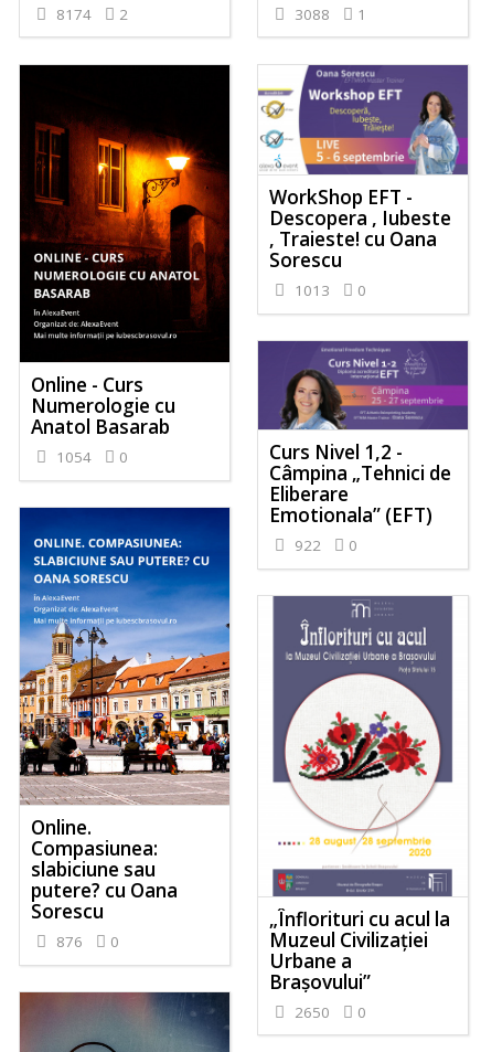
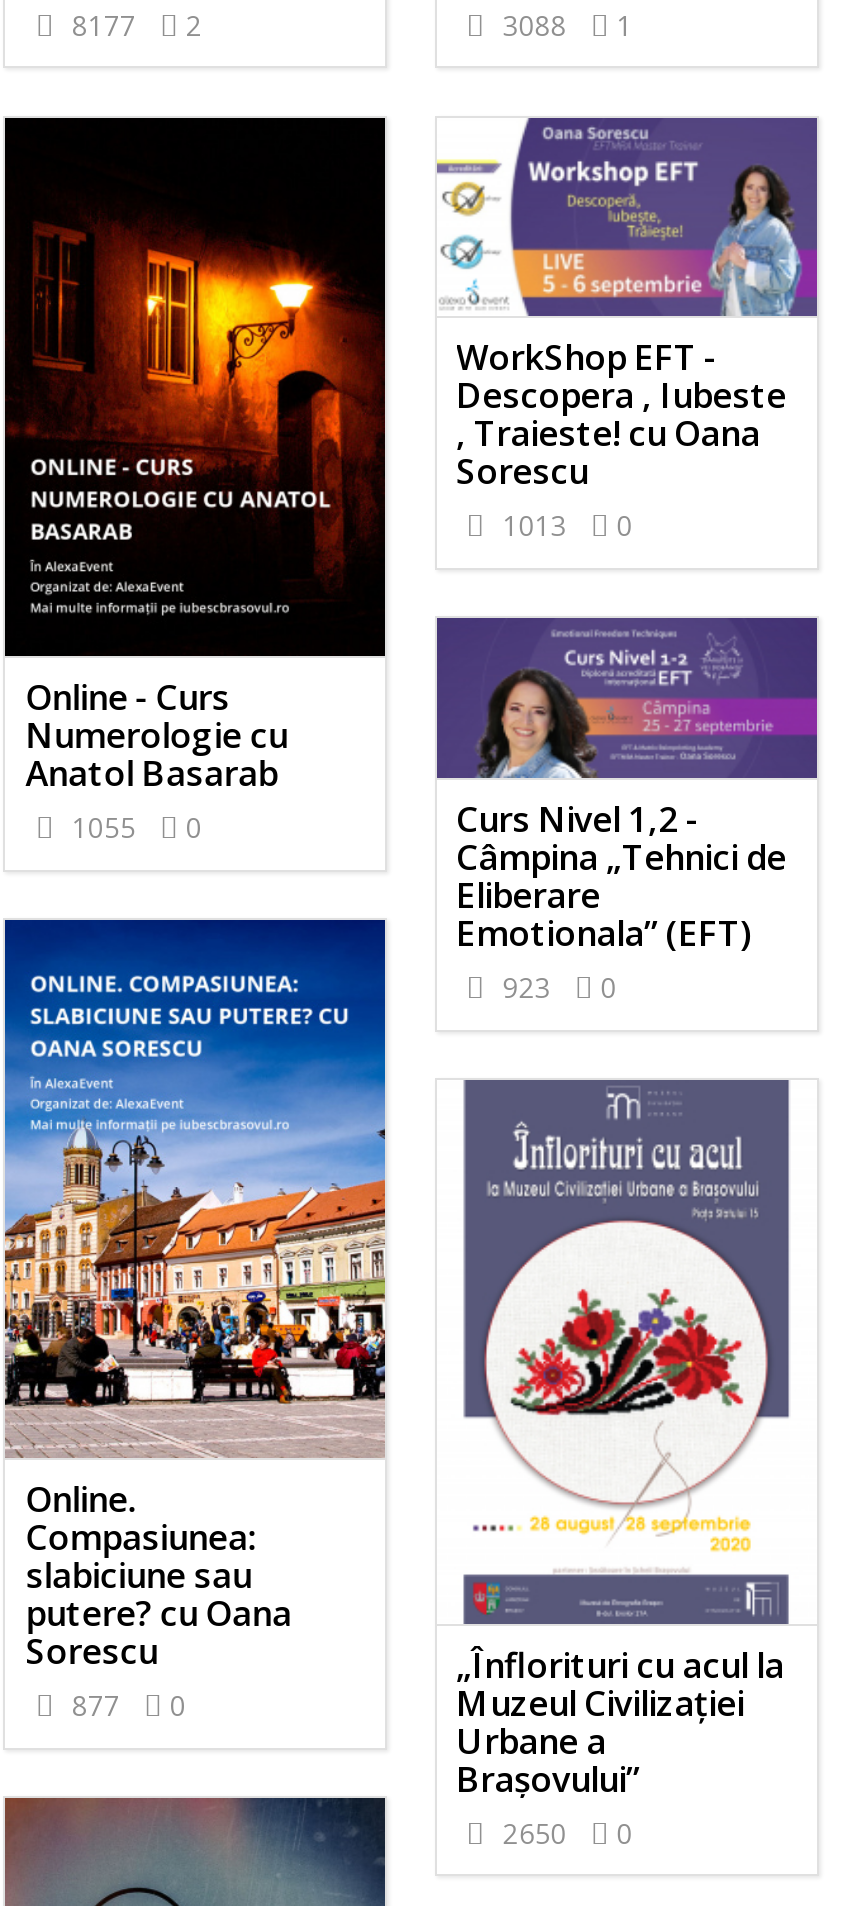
- 8174 2
+ 8177 2

- 1054 0
+ 1055 0

- 922 0
+ 923 0

- 876 0
+ 877 0
